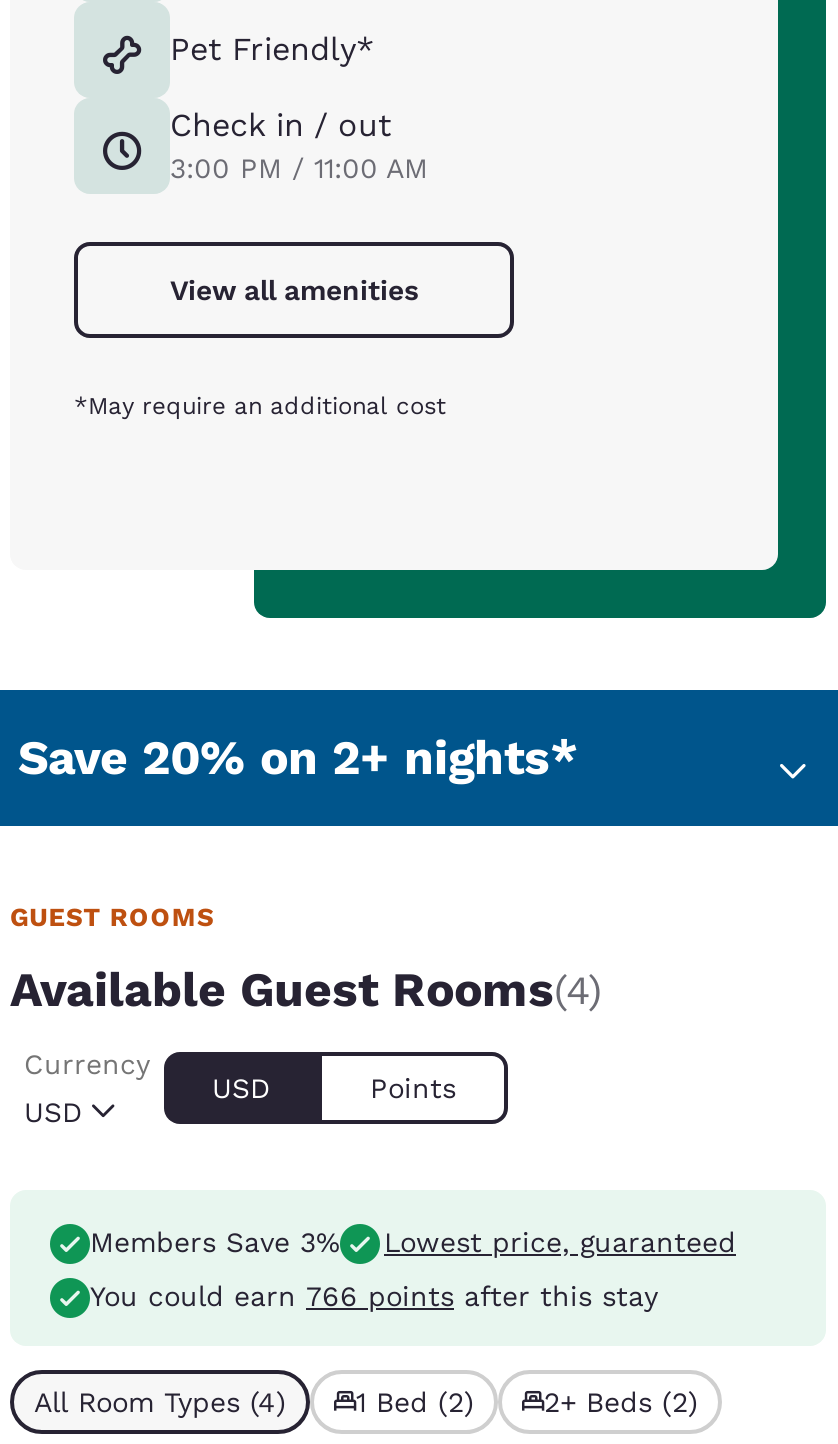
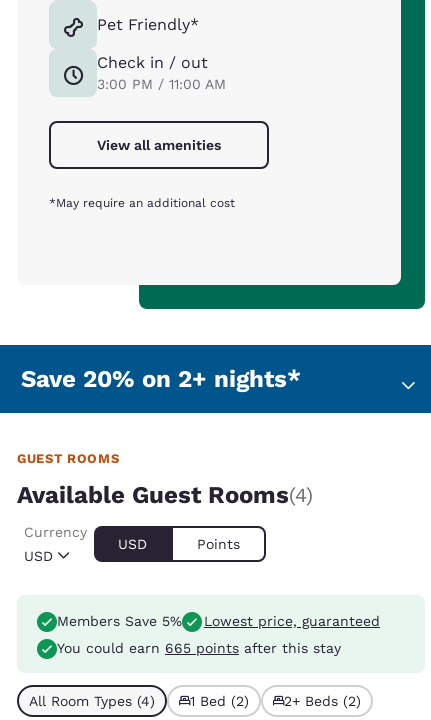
- Members Save 3% Lowest price, guaranteed
+ Members Save 5% Lowest price, guaranteed

- You could earn 766 points after this stay
+ You could earn 665 points after this stay
